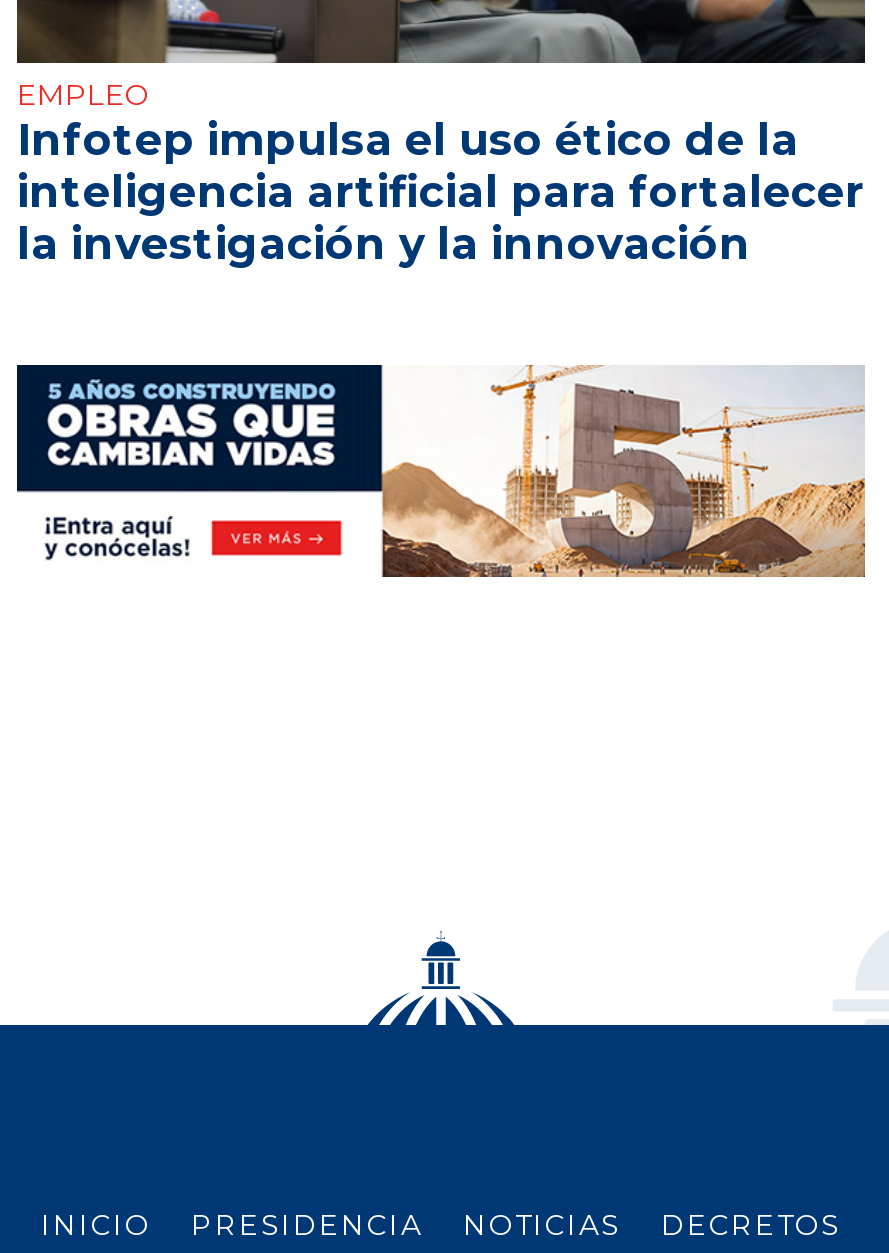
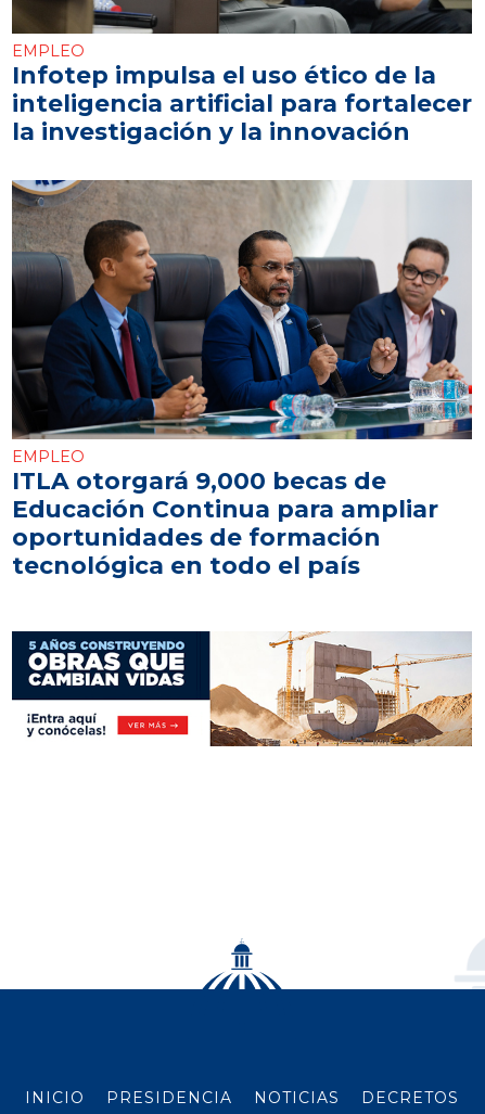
+ [image]
+ EMPLEO
+ ITLA otorgará 9,000 becas de
+ Educación Continua para ampliar
+ oportunidades de formación
+ tecnológica en todo el país
